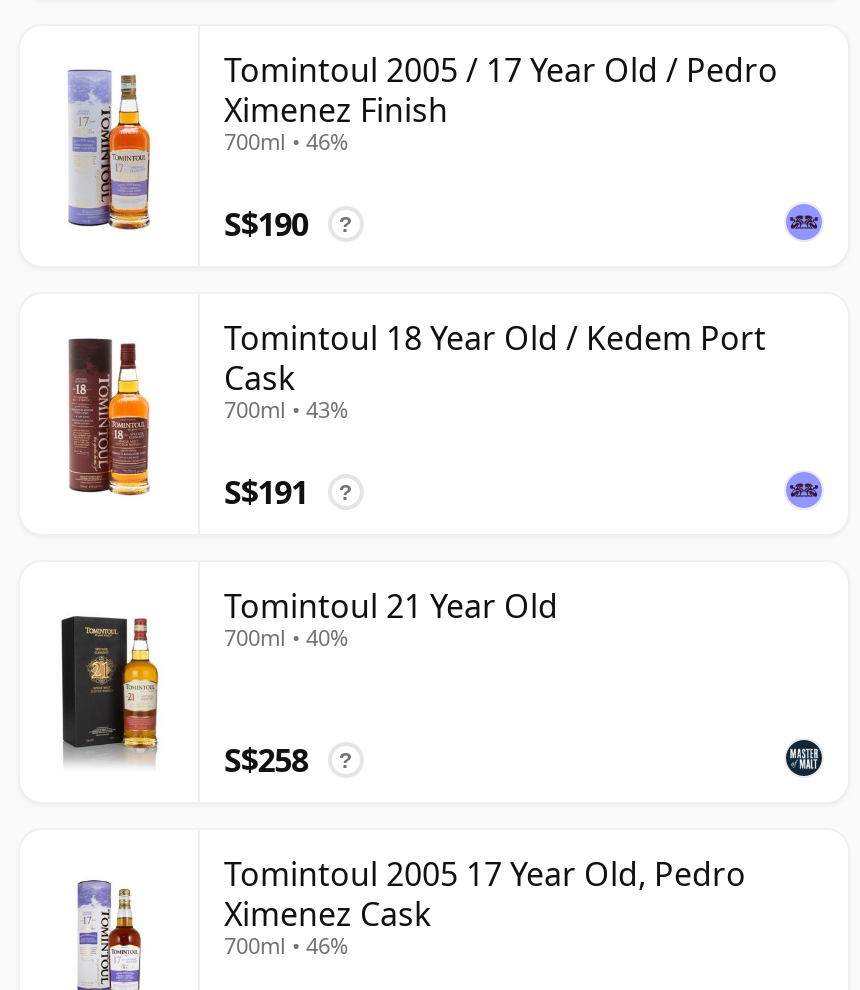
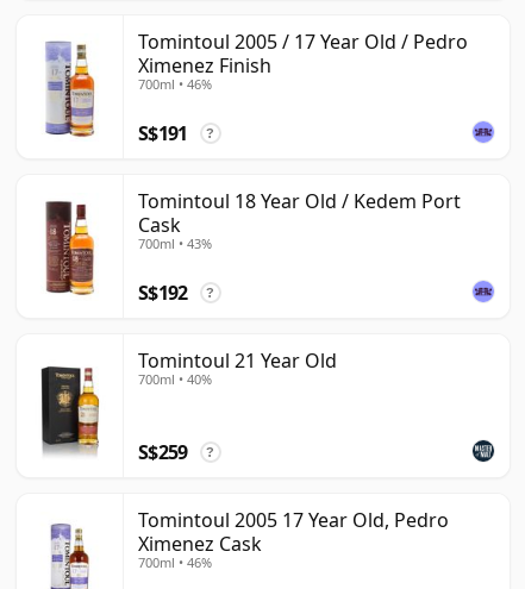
- S$190
+ S$191

- S$191
+ S$192

- S$258
+ S$259
